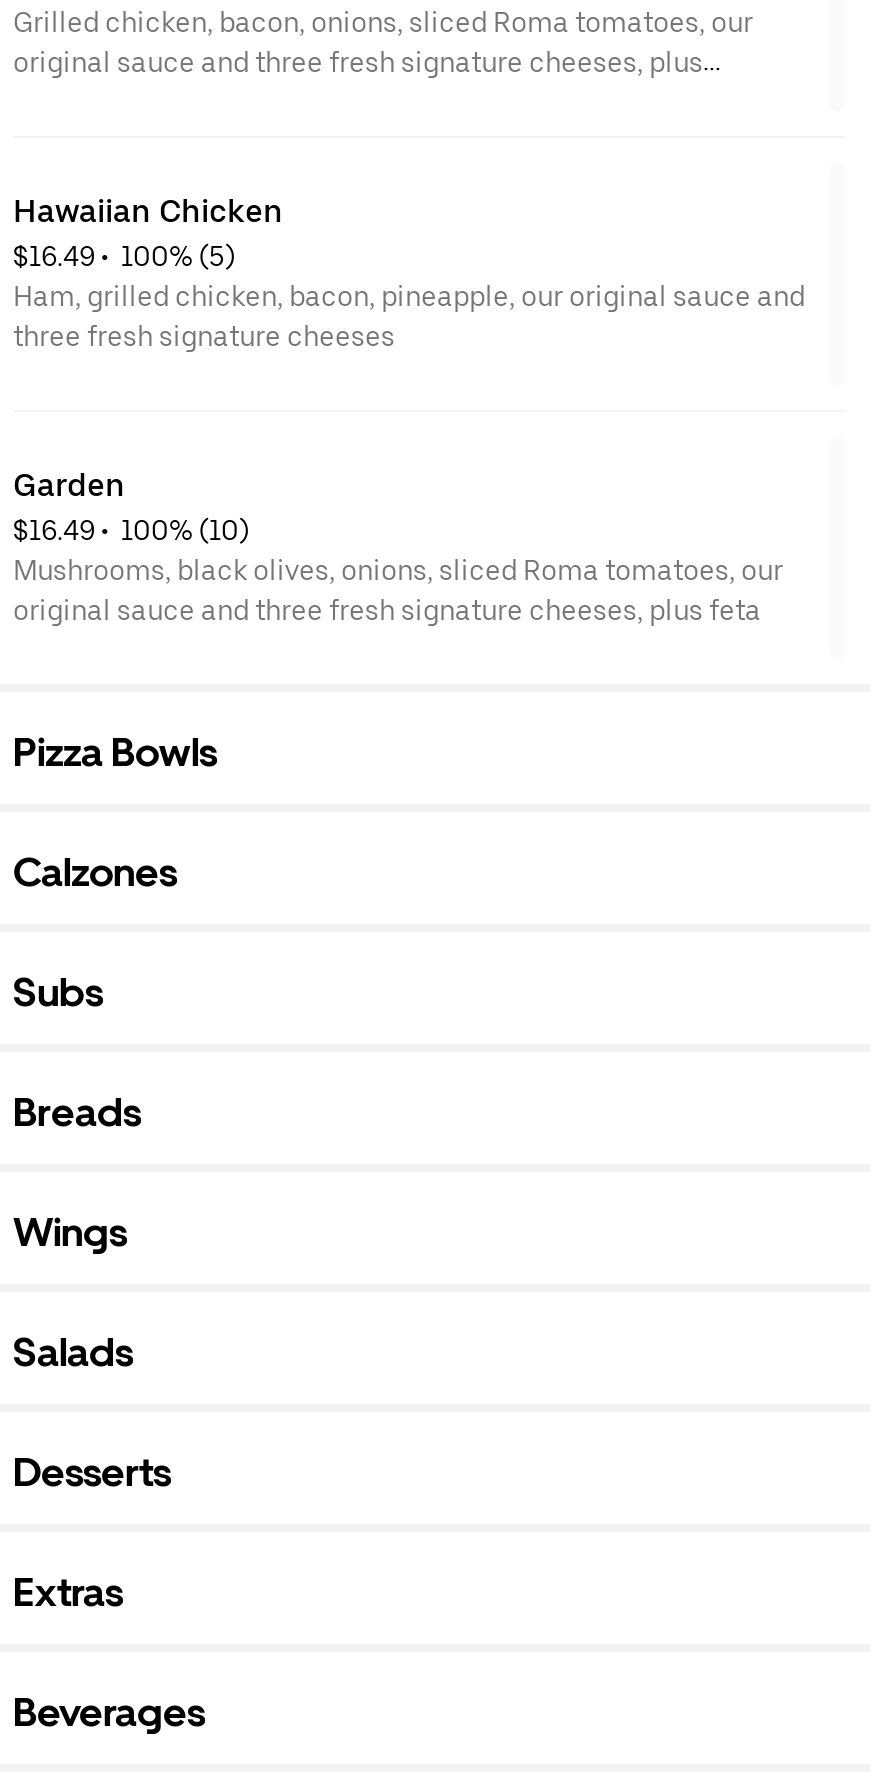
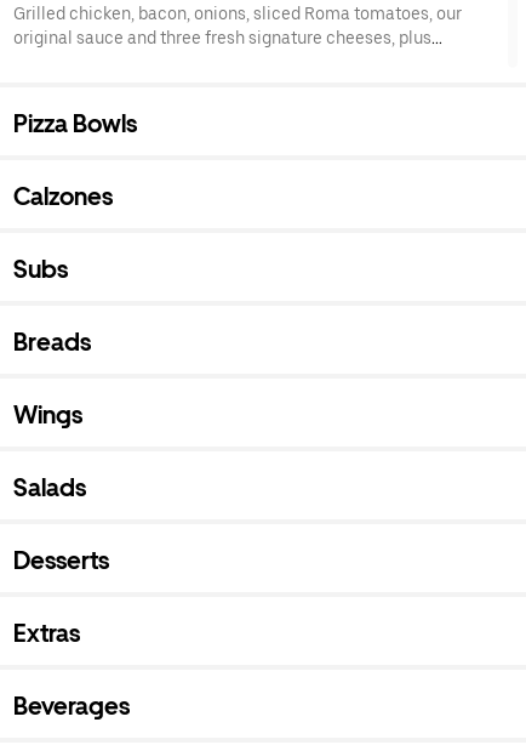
- Hawaiian Chicken
- $16.49 • 100% (5)
- Ham, grilled chicken, bacon, pineapple, our original sauce and
- three fresh signature cheeses

- Garden
- $16.49 • 100% (10)
- Mushrooms, black olives, onions, sliced Roma tomatoes, our
- original sauce and three fresh signature cheeses, plus feta
